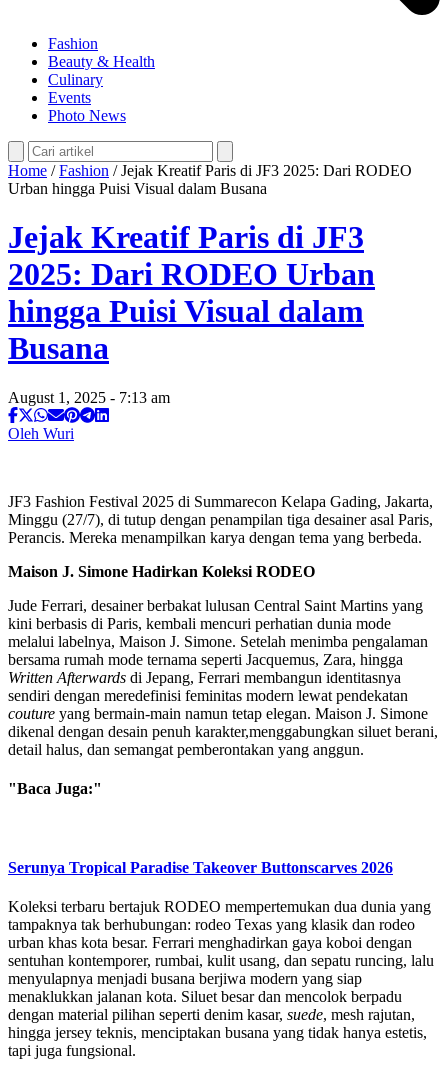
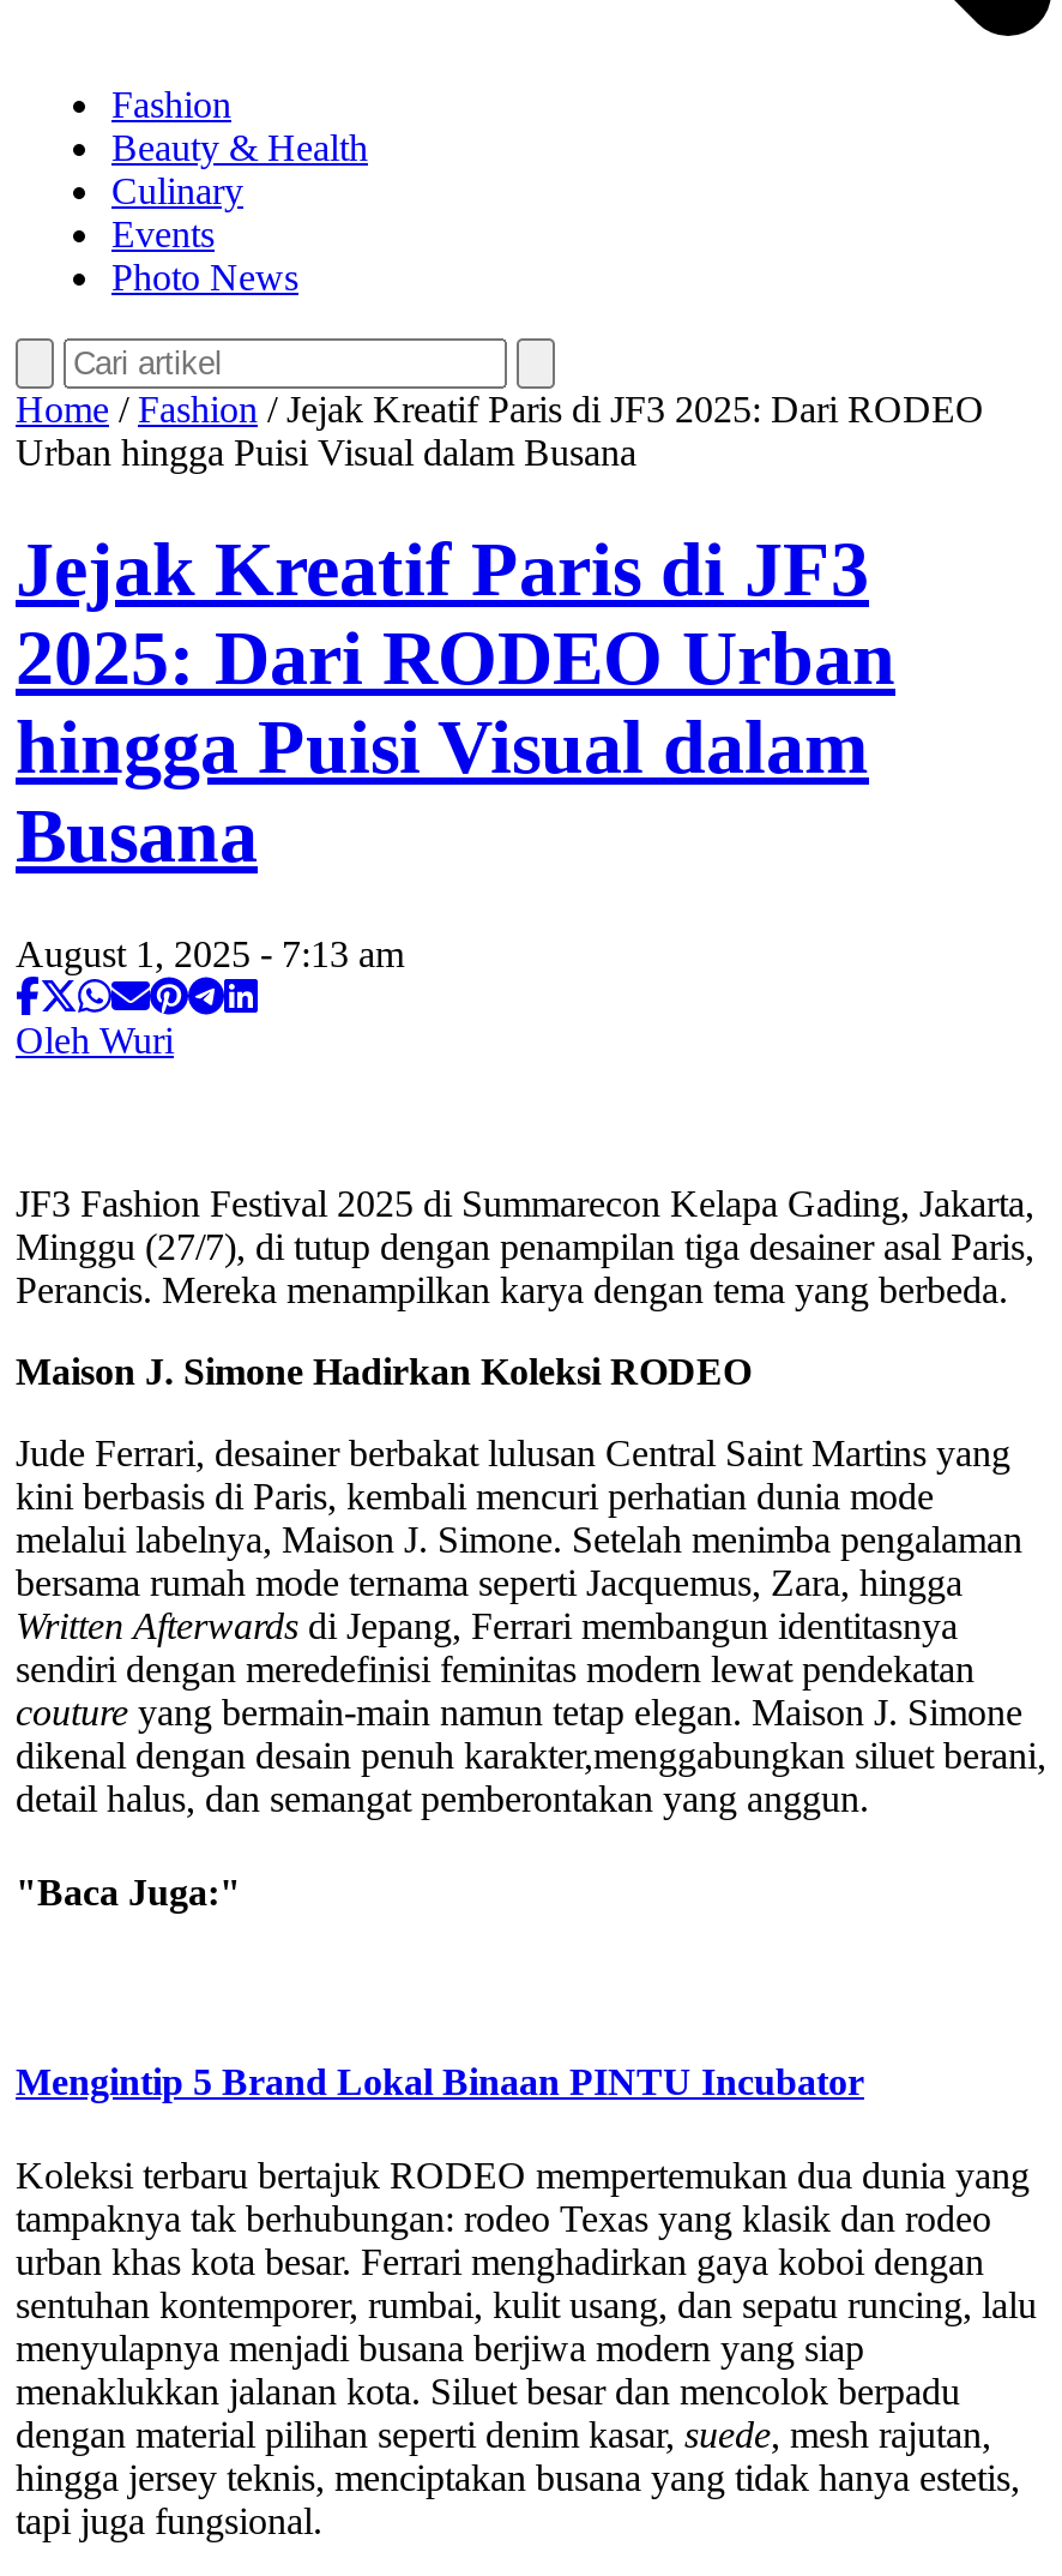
- Serunya Tropical Paradise Takeover Buttonscarves 2026
+ Mengintip 5 Brand Lokal Binaan PINTU Incubator
